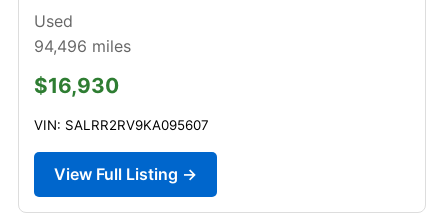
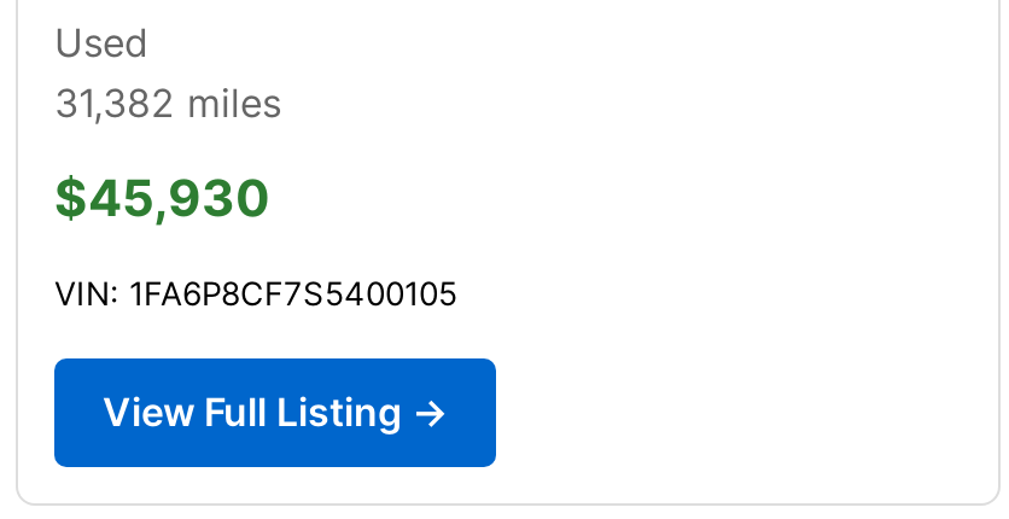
- 94,496 miles
+ 31,382 miles

- $16,930
+ $45,930

- VIN: SALRR2RV9KA095607
+ VIN: 1FA6P8CF7S5400105
